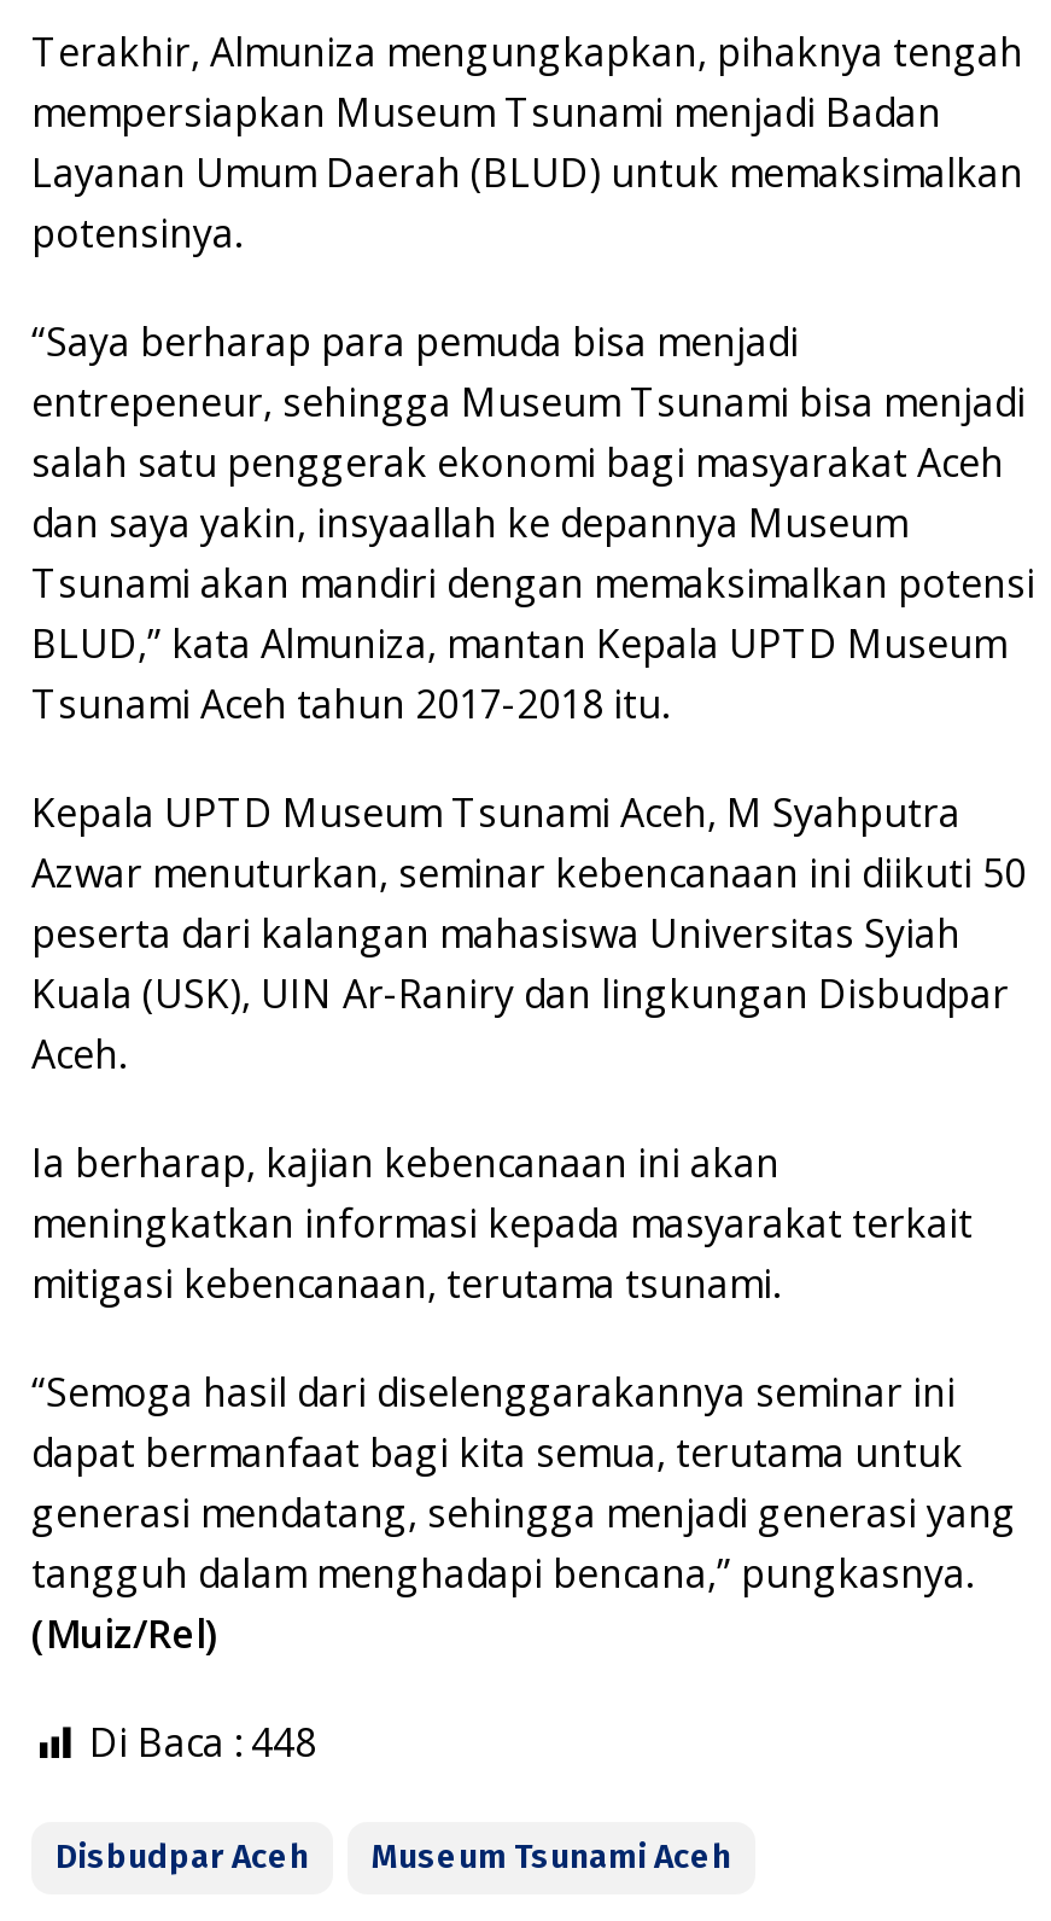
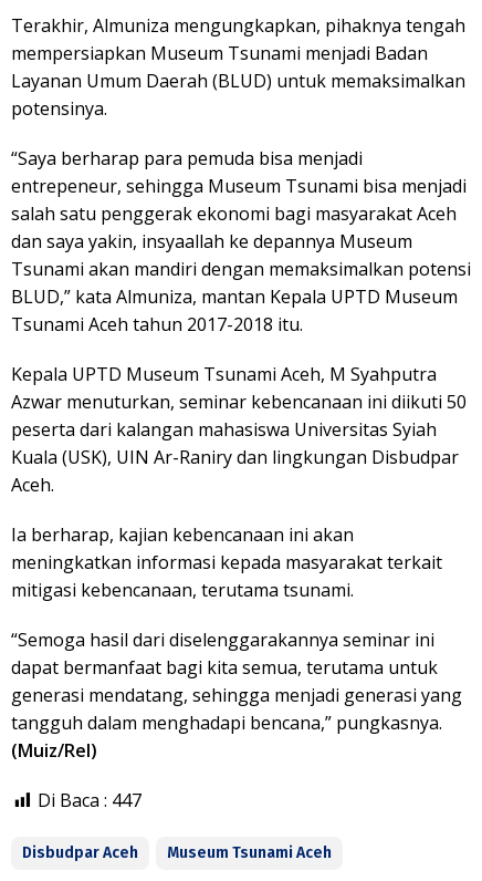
- Di Baca : 448
+ Di Baca : 447
